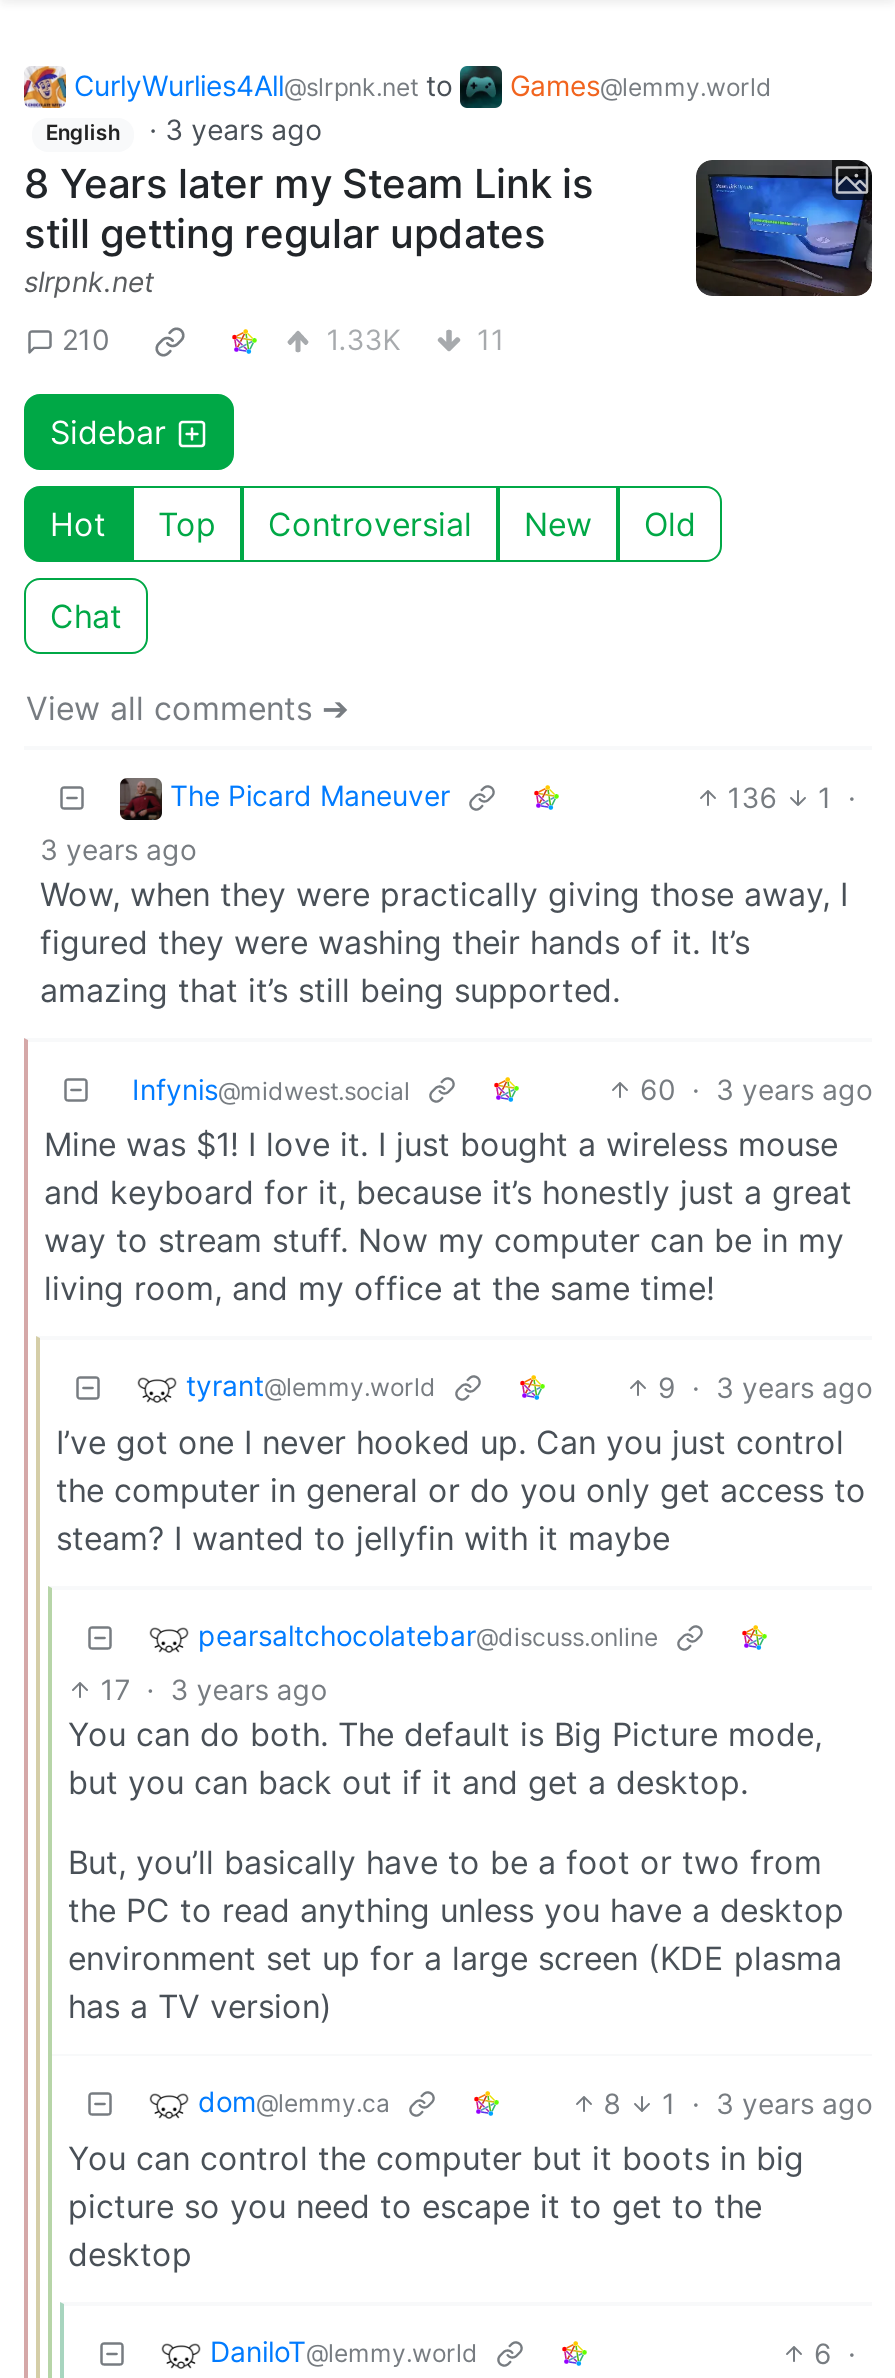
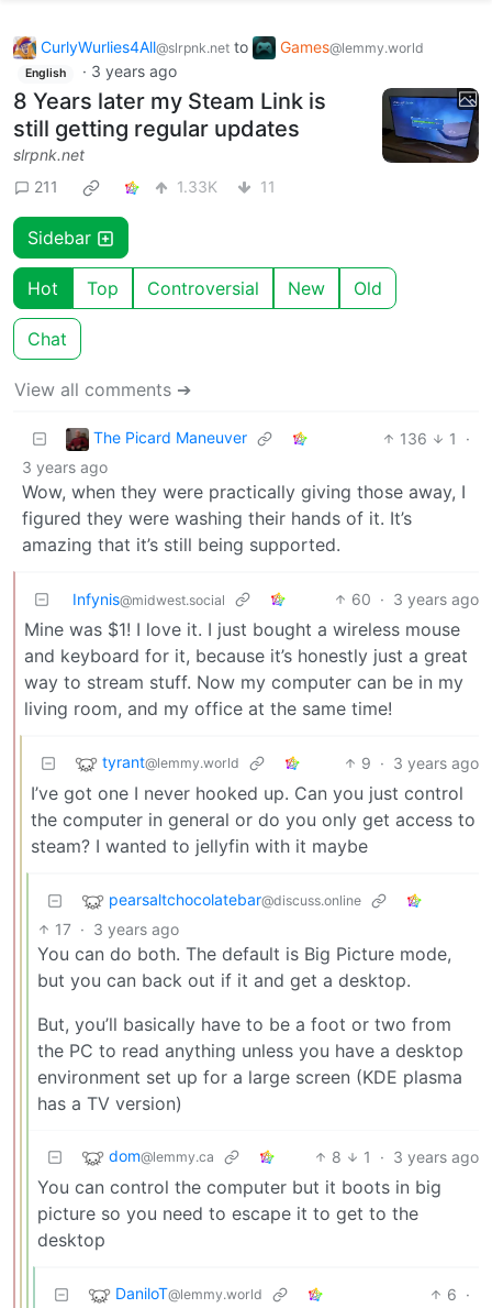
- 210
+ 211
